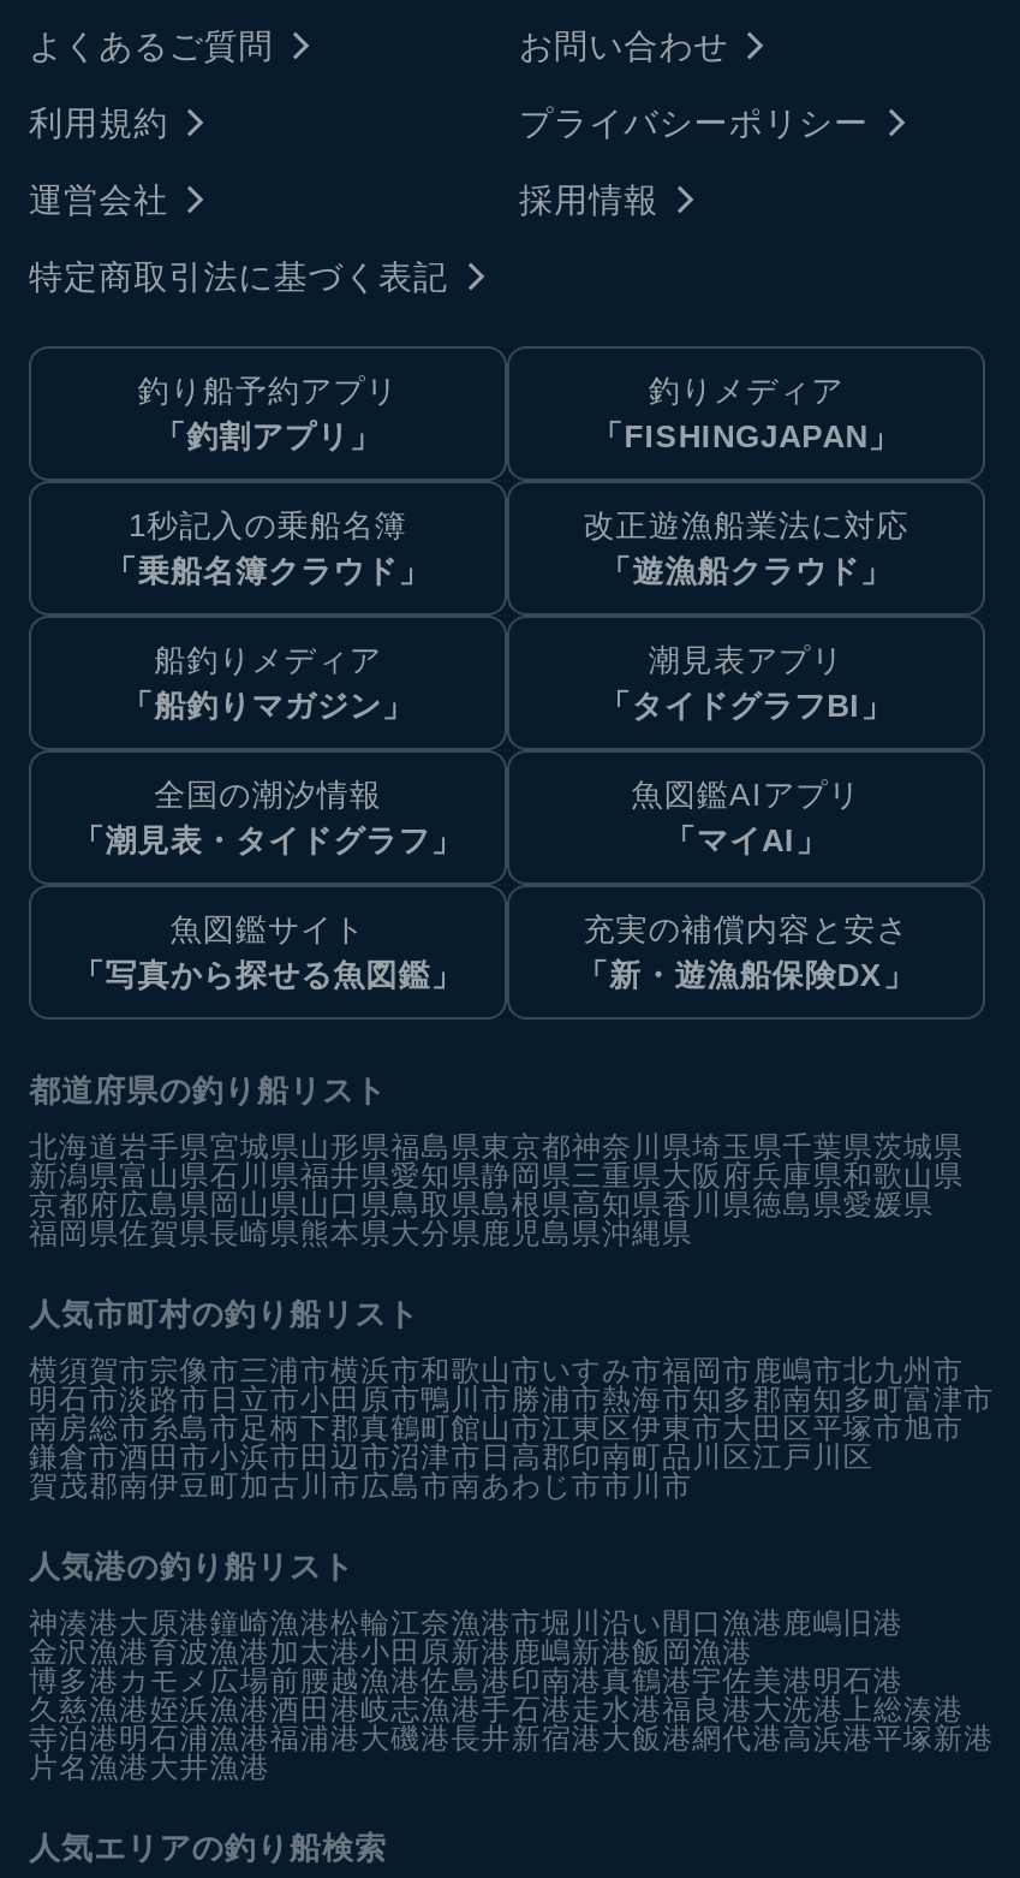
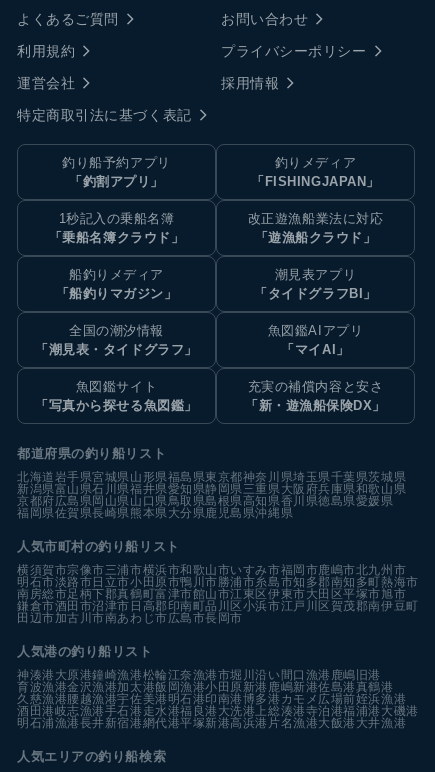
- 明石市淡路市日立市小田原市鴨川市勝浦市熱海市知多郡南知多町富津市
- 南房総市糸島市足柄下郡真鶴町館山市江東区伊東市大田区平塚市旭市
- 鎌倉市酒田市小浜市田辺市沼津市日高郡印南町品川区江戸川区
- 賀茂郡南伊豆町加古川市広島市南あわじ市市川市
+ 明石市淡路市日立市小田原市鴨川市勝浦市糸島市知多郡南知多町熱海市
+ 南房総市足柄下郡真鶴町富津市館山市江東区伊東市大田区平塚市旭市
+ 鎌倉市酒田市沼津市日高郡印南町品川区小浜市江戸川区賀茂郡南伊豆町
+ 田辺市加古川市南あわじ市広島市長岡市

- 金沢漁港育波漁港加太港小田原新港鹿嶋新港飯岡漁港
- 博多港カモメ広場前腰越漁港佐島港印南港真鶴港宇佐美港明石港
- 久慈漁港姪浜漁港酒田港岐志漁港手石港走水港福良港大洗港上総湊港
- 寺泊港明石浦漁港福浦港大磯港長井新宿港大飯港網代港高浜港平塚新港
- 片名漁港大井漁港
+ 育波漁港金沢漁港加太港飯岡漁港小田原新港鹿嶋新港佐島港真鶴港
+ 久慈漁港腰越漁港宇佐美港明石港印南港博多港カモメ広場前姪浜漁港
+ 酒田港岐志漁港手石港走水港福良港大洗港上総湊港寺泊港福浦港大磯港
+ 明石浦漁港長井新宿港網代港平塚新港高浜港片名漁港大飯港大井漁港
